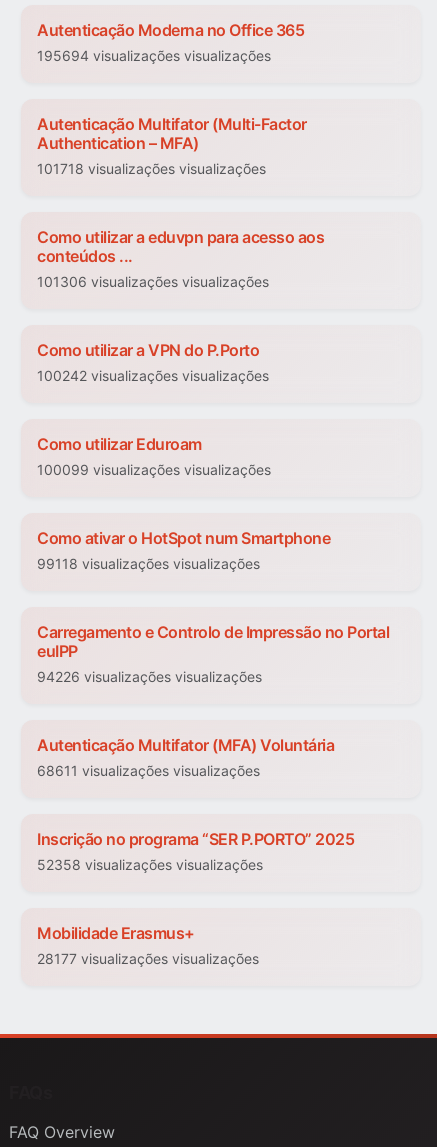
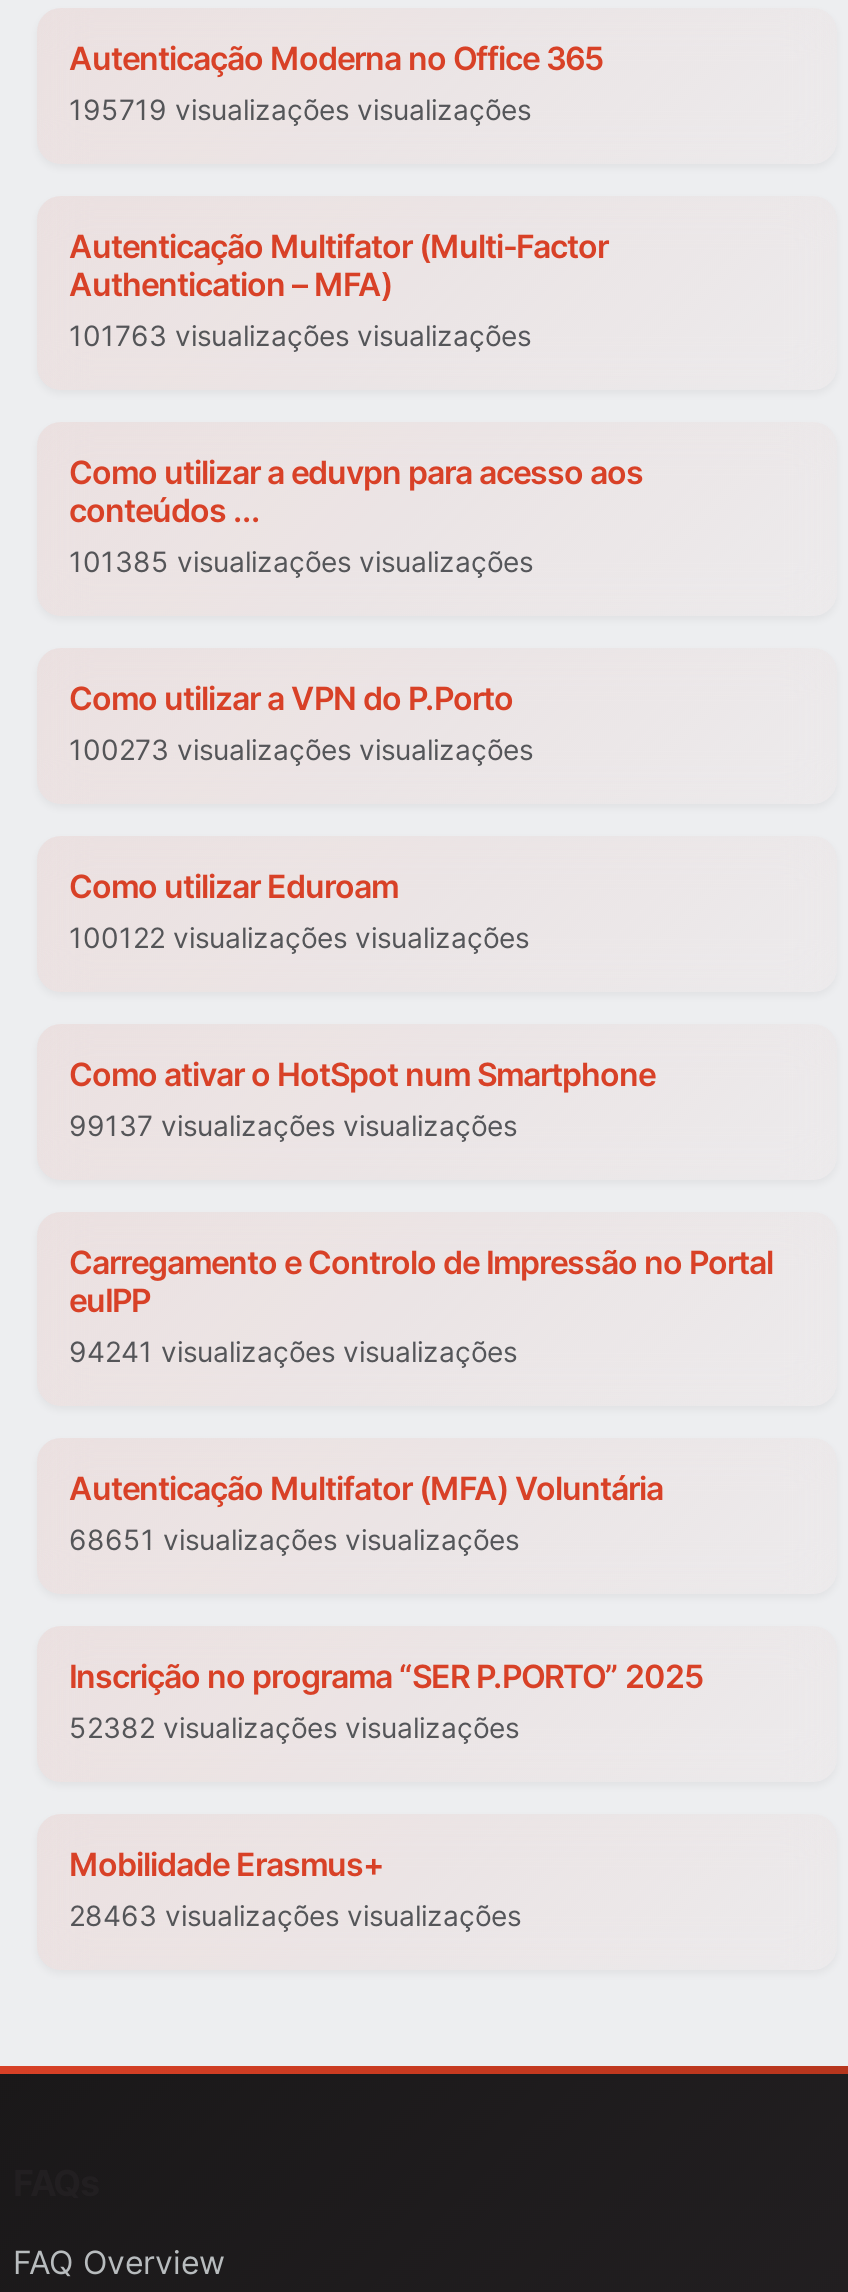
- 195694 visualizações visualizações
+ 195719 visualizações visualizações

- 101718 visualizações visualizações
+ 101763 visualizações visualizações

- 101306 visualizações visualizações
+ 101385 visualizações visualizações

- 100242 visualizações visualizações
+ 100273 visualizações visualizações

- 100099 visualizações visualizações
+ 100122 visualizações visualizações

- 99118 visualizações visualizações
+ 99137 visualizações visualizações

- 94226 visualizações visualizações
+ 94241 visualizações visualizações

- 68611 visualizações visualizações
+ 68651 visualizações visualizações

- 52358 visualizações visualizações
+ 52382 visualizações visualizações

- 28177 visualizações visualizações
+ 28463 visualizações visualizações
